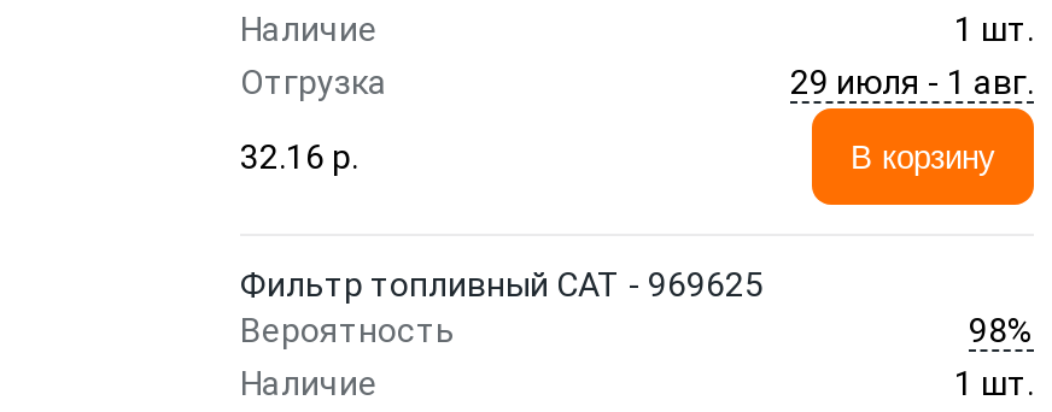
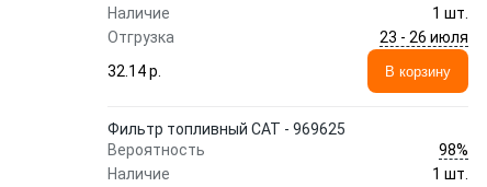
- 29 июля - 1 авг.
+ 23 - 26 июля

- 32.16 p.
+ 32.14 p.
